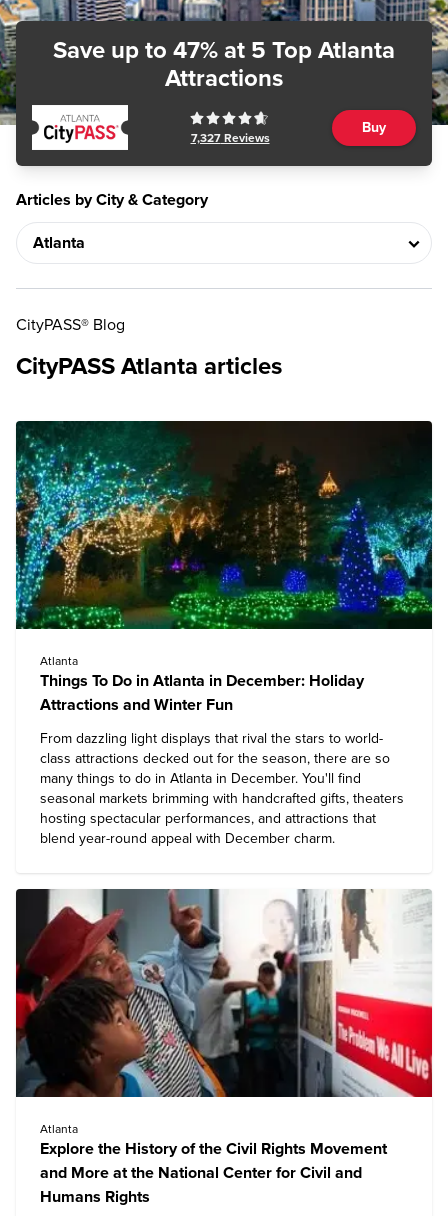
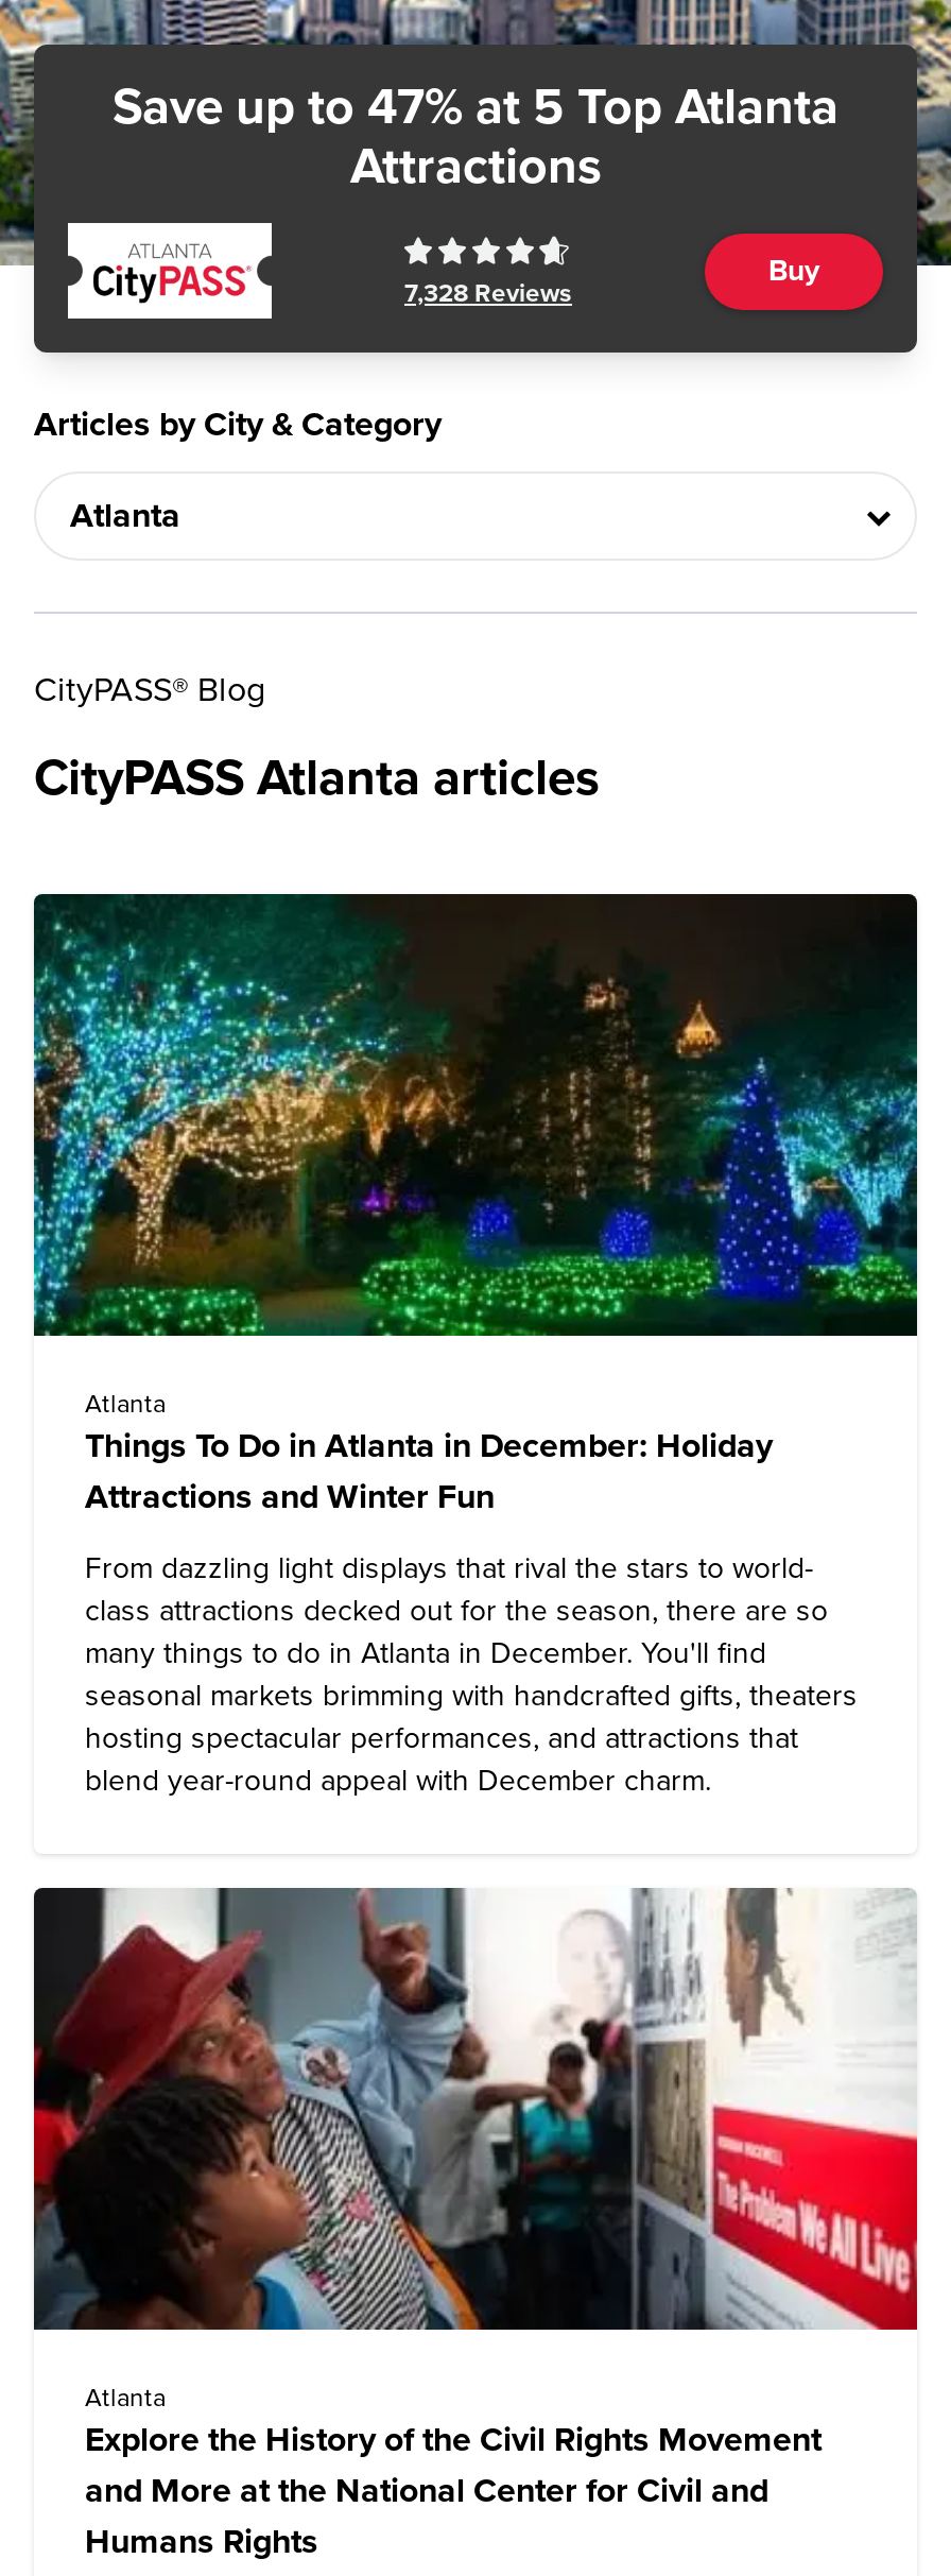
- 7,327 Reviews
+ 7,328 Reviews
